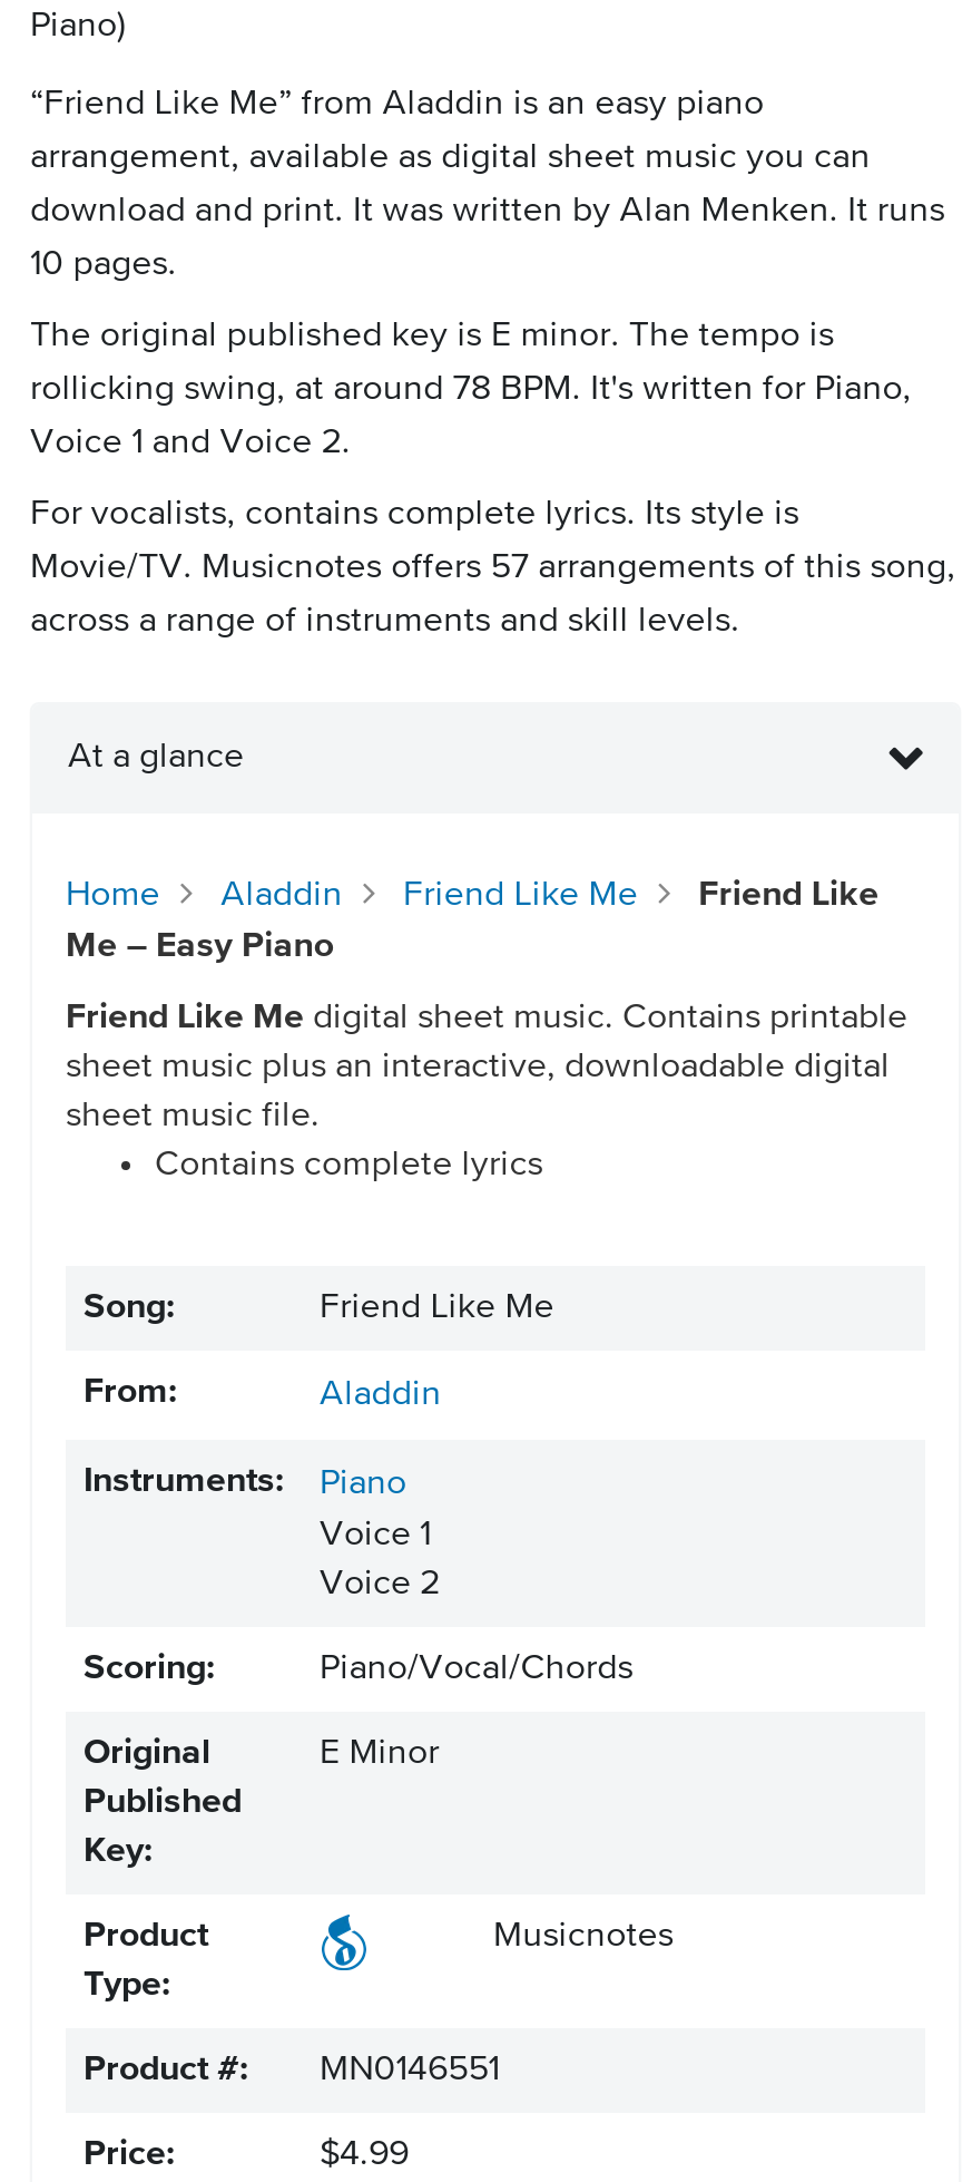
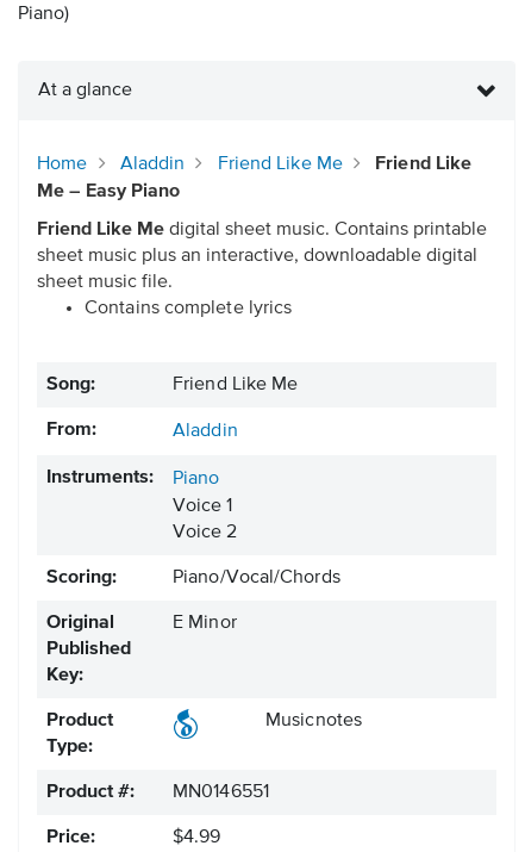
- “Friend Like Me” from Aladdin is an easy piano
- arrangement, available as digital sheet music you can
- download and print. It was written by Alan Menken. It runs
- 10 pages.
- The original published key is E minor. The tempo is
- rollicking swing, at around 78 BPM. It's written for Piano,
- Voice 1 and Voice 2.
- For vocalists, contains complete lyrics. Its style is
- Movie/TV. Musicnotes offers 57 arrangements of this song,
- across a range of instruments and skill levels.
